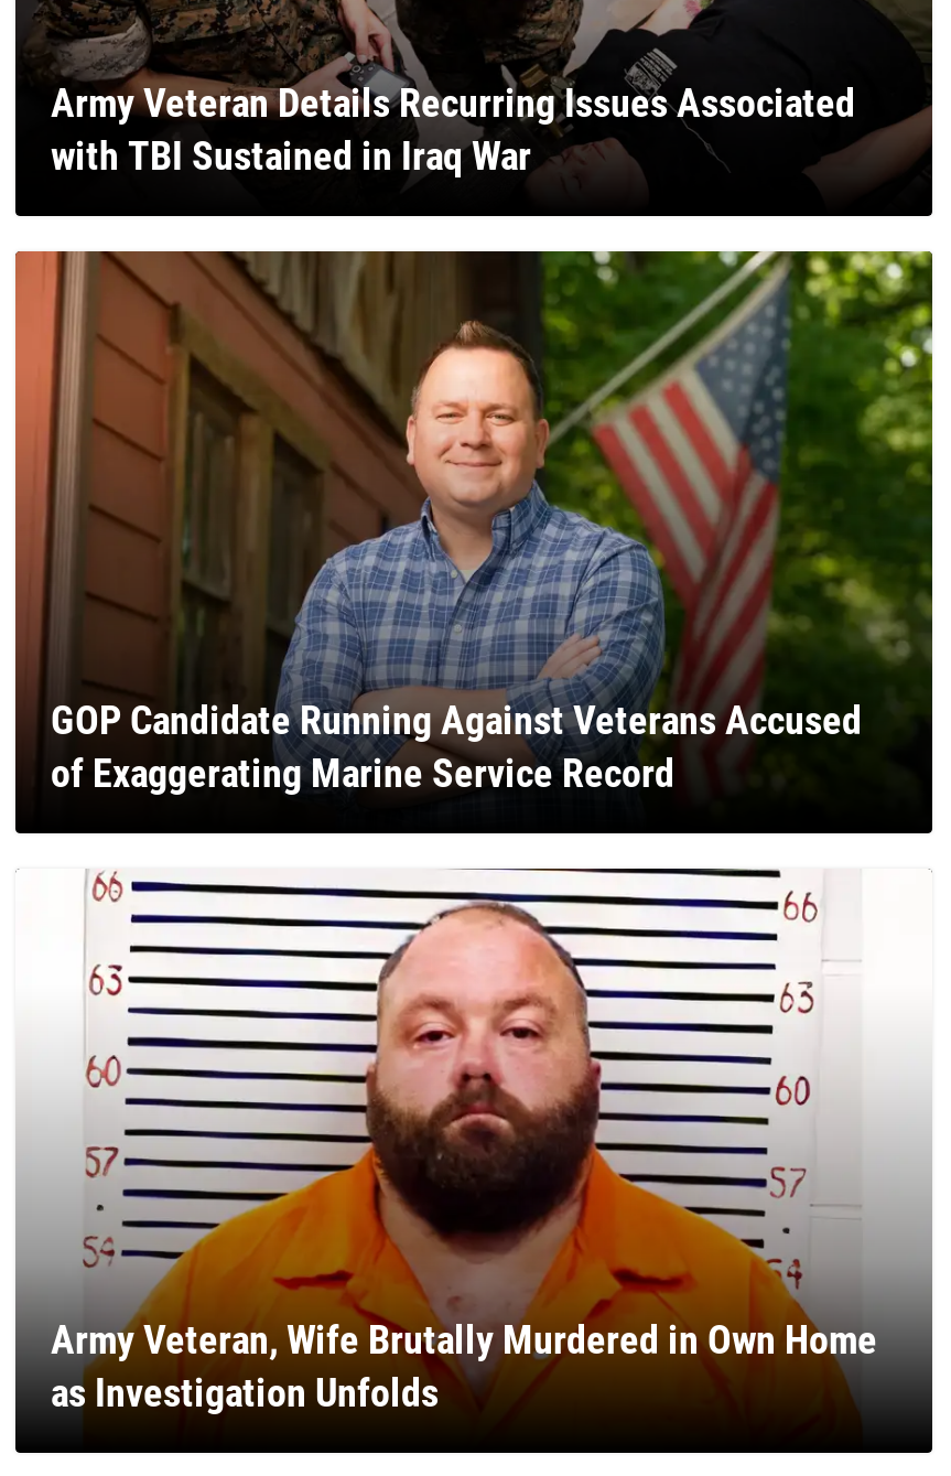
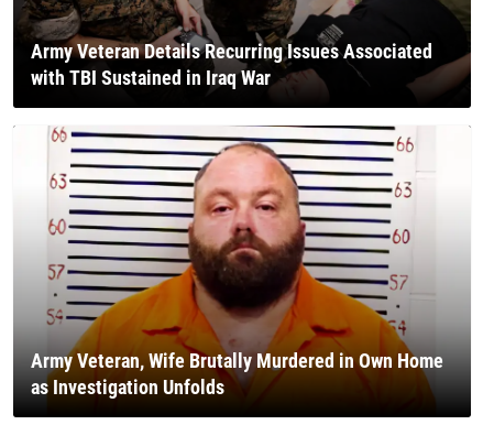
- [image]
- GOP Candidate Running Against Veterans Accused
- of Exaggerating Marine Service Record
